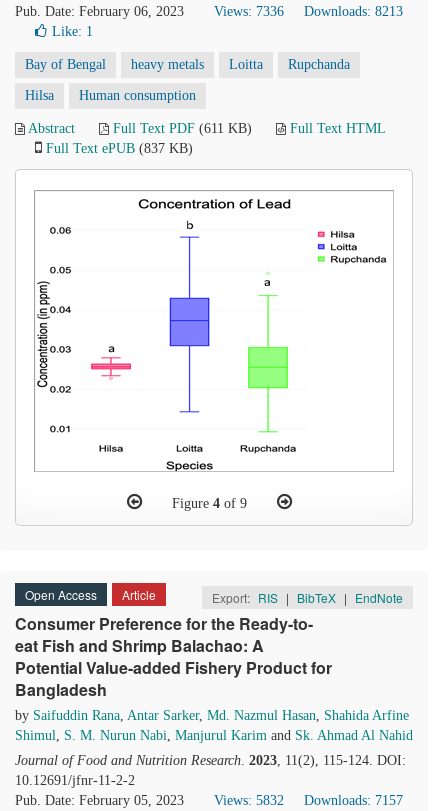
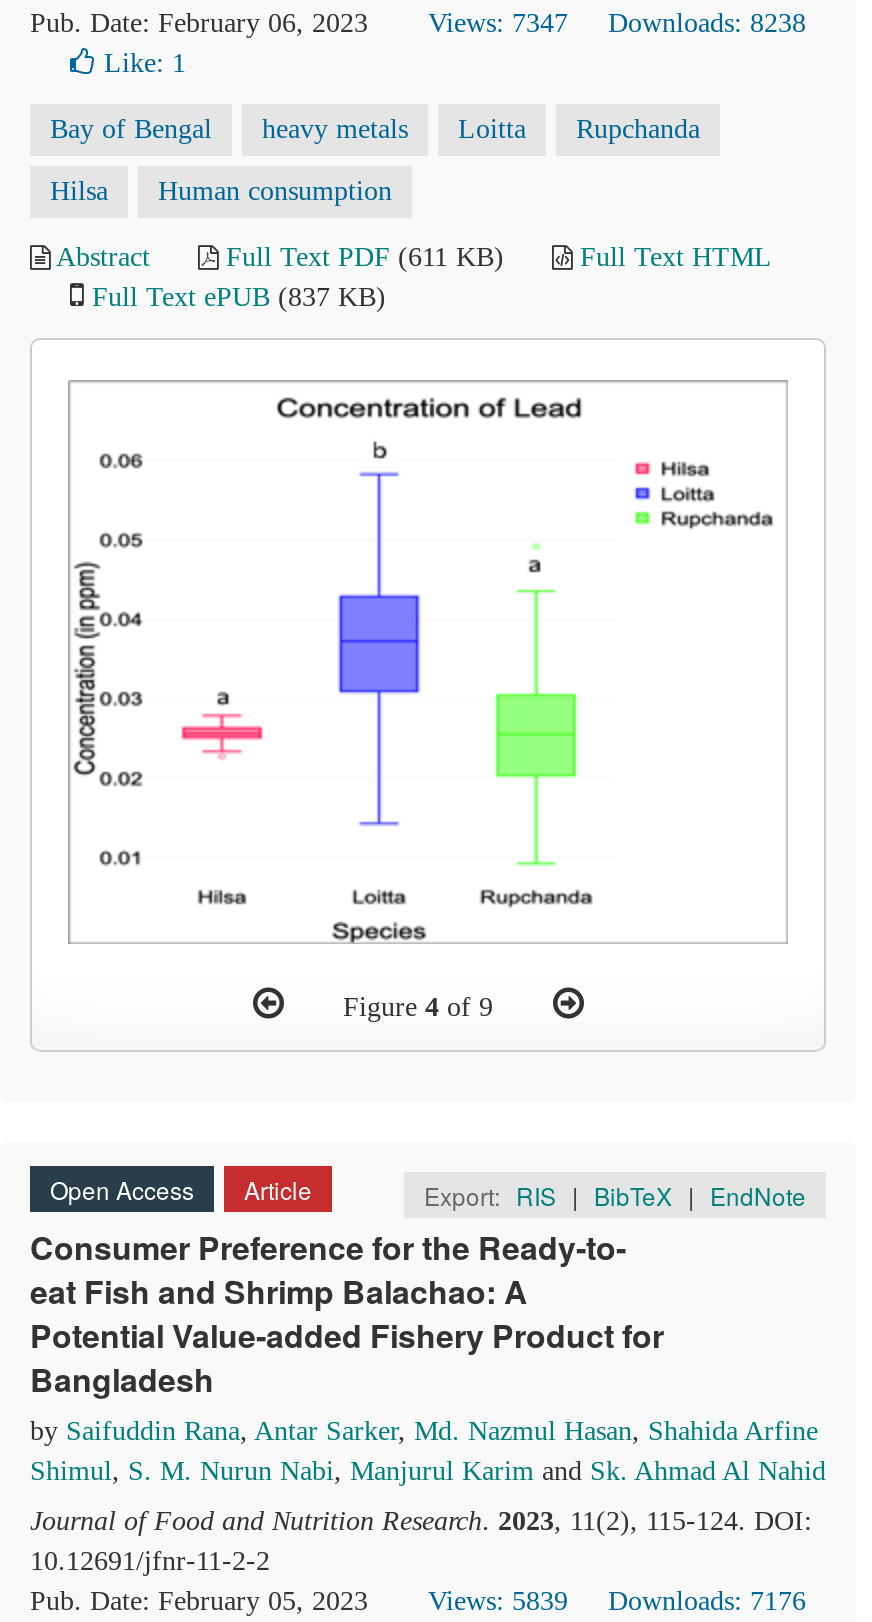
- Views: 7336
+ Views: 7347

- Downloads: 8213
+ Downloads: 8238

- Views: 5832
+ Views: 5839

- Downloads: 7157
+ Downloads: 7176
